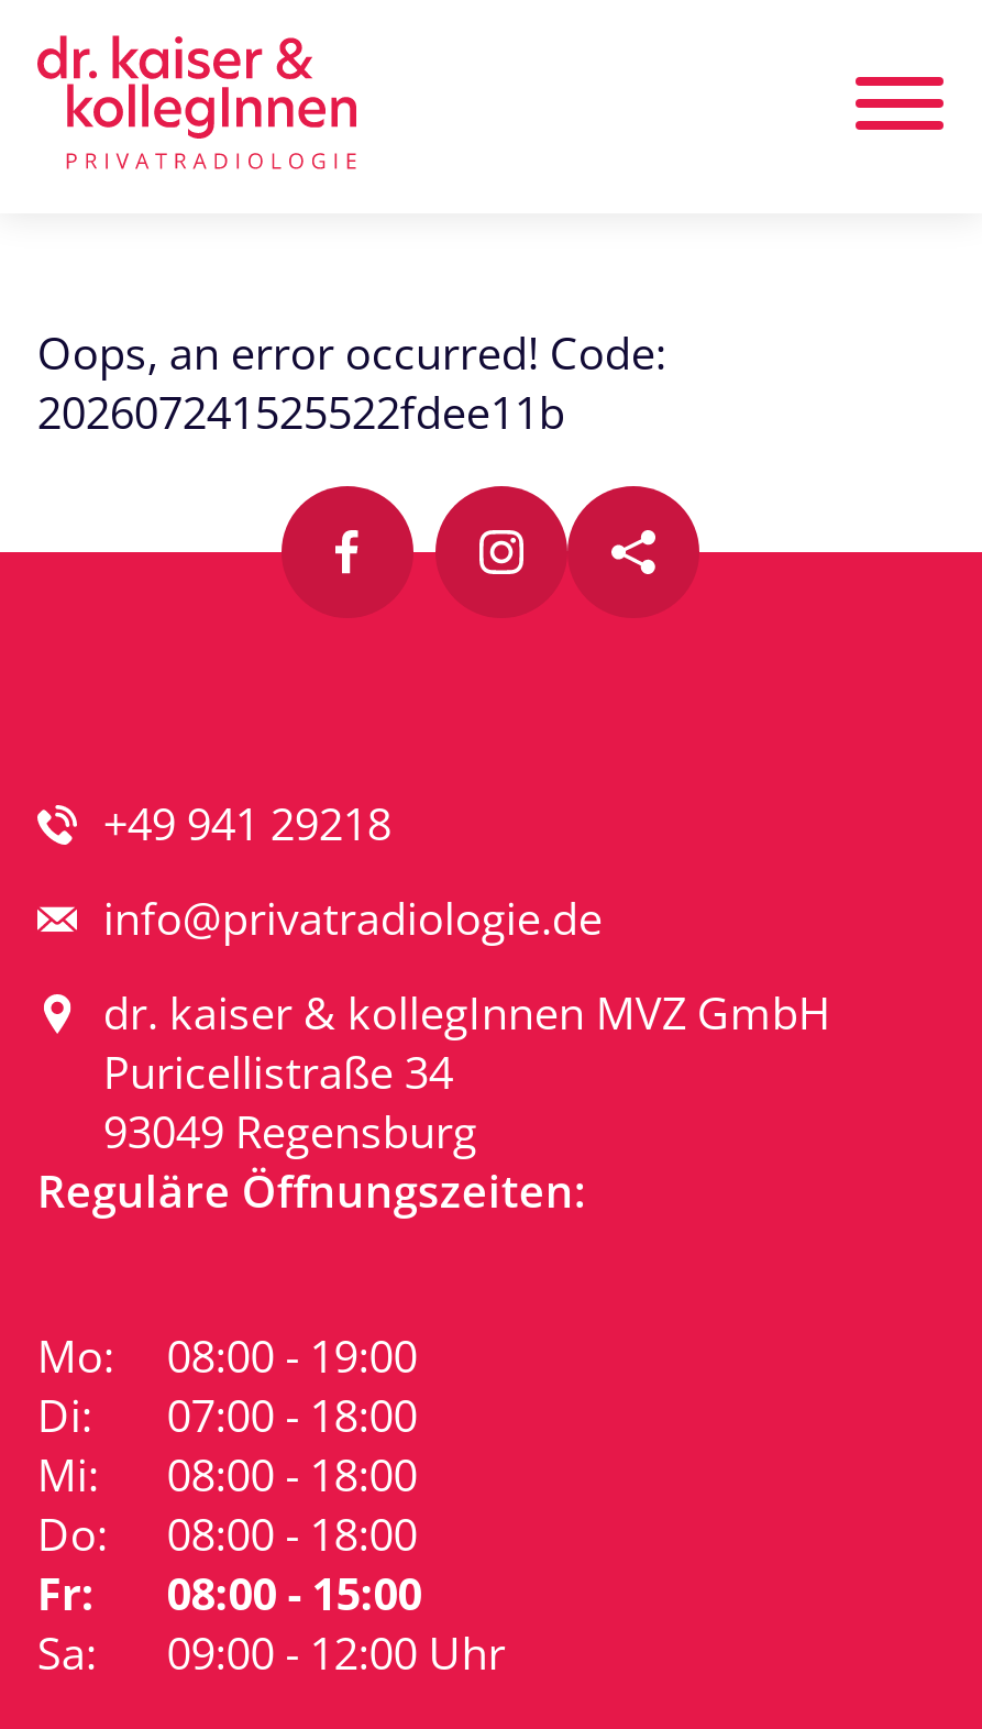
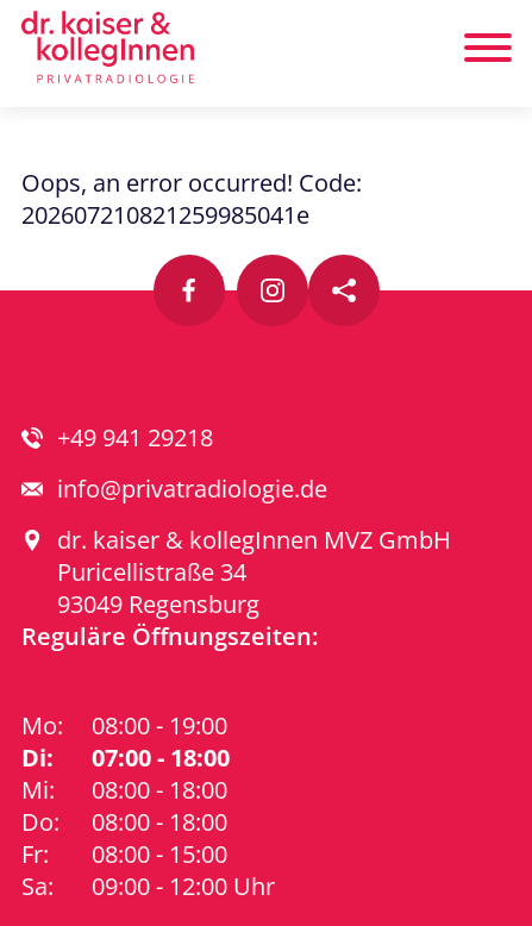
- 202607241525522fdee11b
+ 202607210821259985041e
